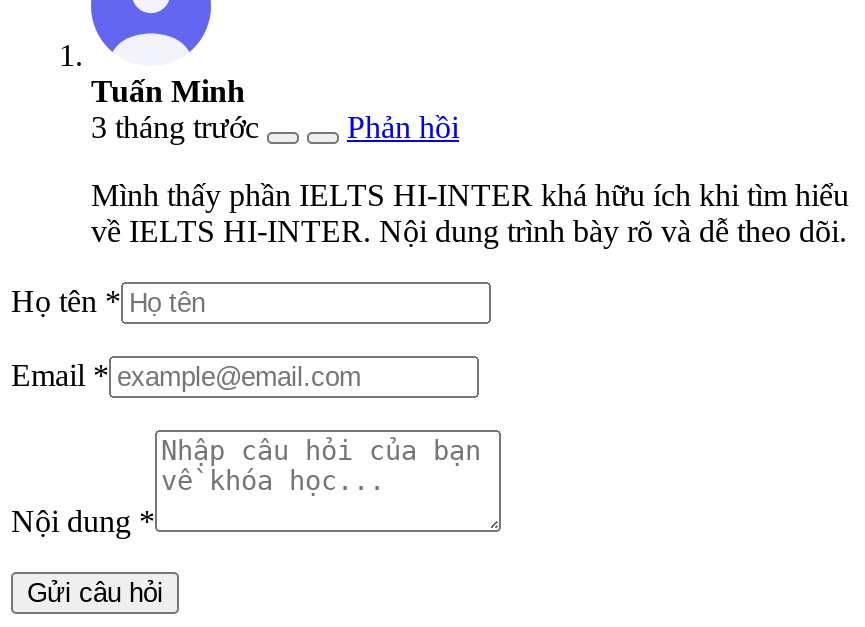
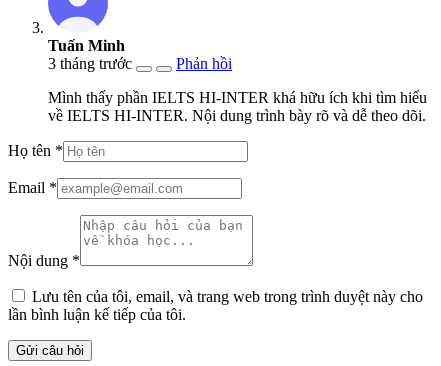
+ Lưu tên của tôi, email, và trang web trong trình duyệt này cho
+ lần bình luận kế tiếp của tôi.
